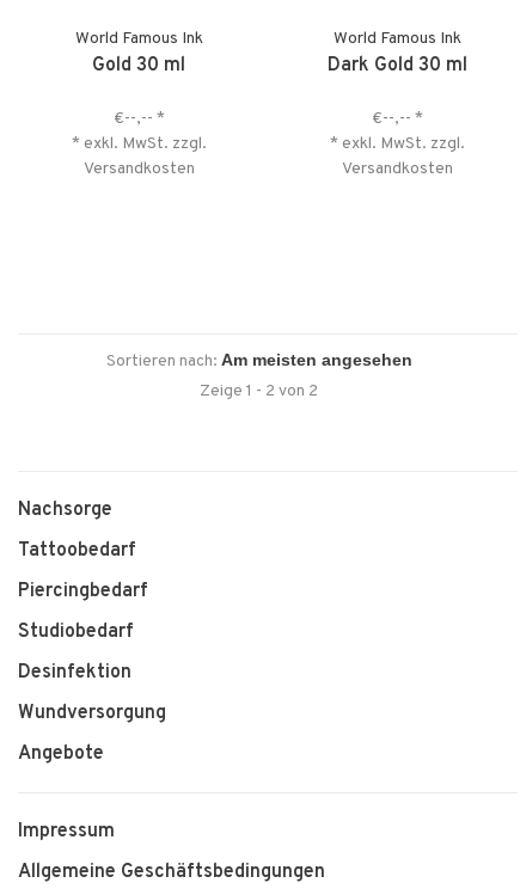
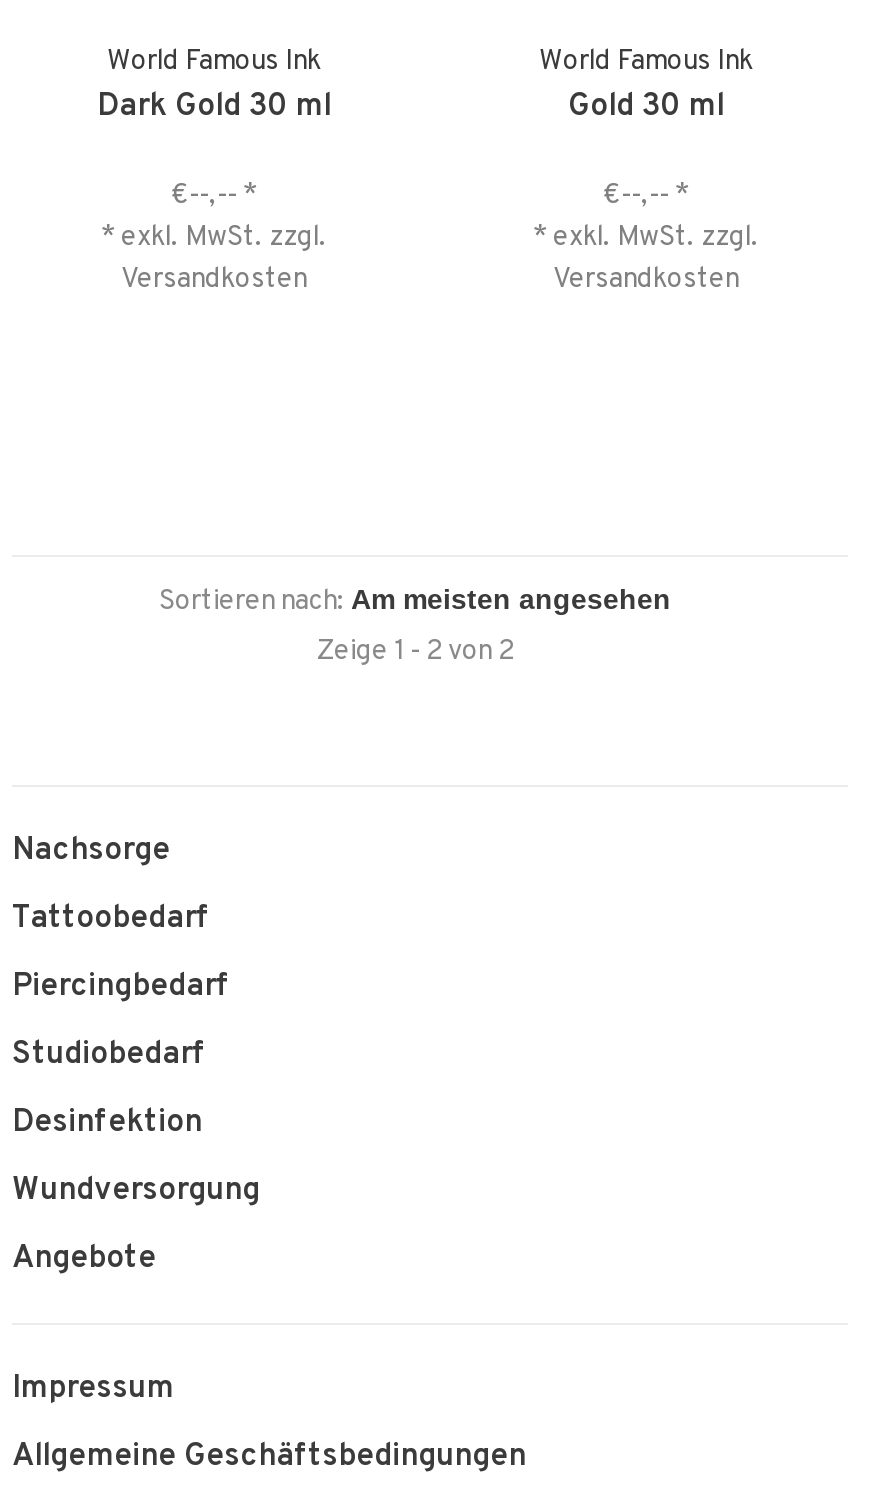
- Gold 30 ml
+ Dark Gold 30 ml

- Dark Gold 30 ml
+ Gold 30 ml
